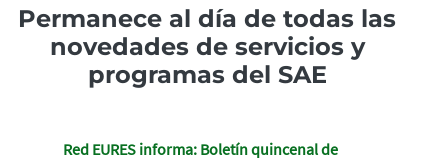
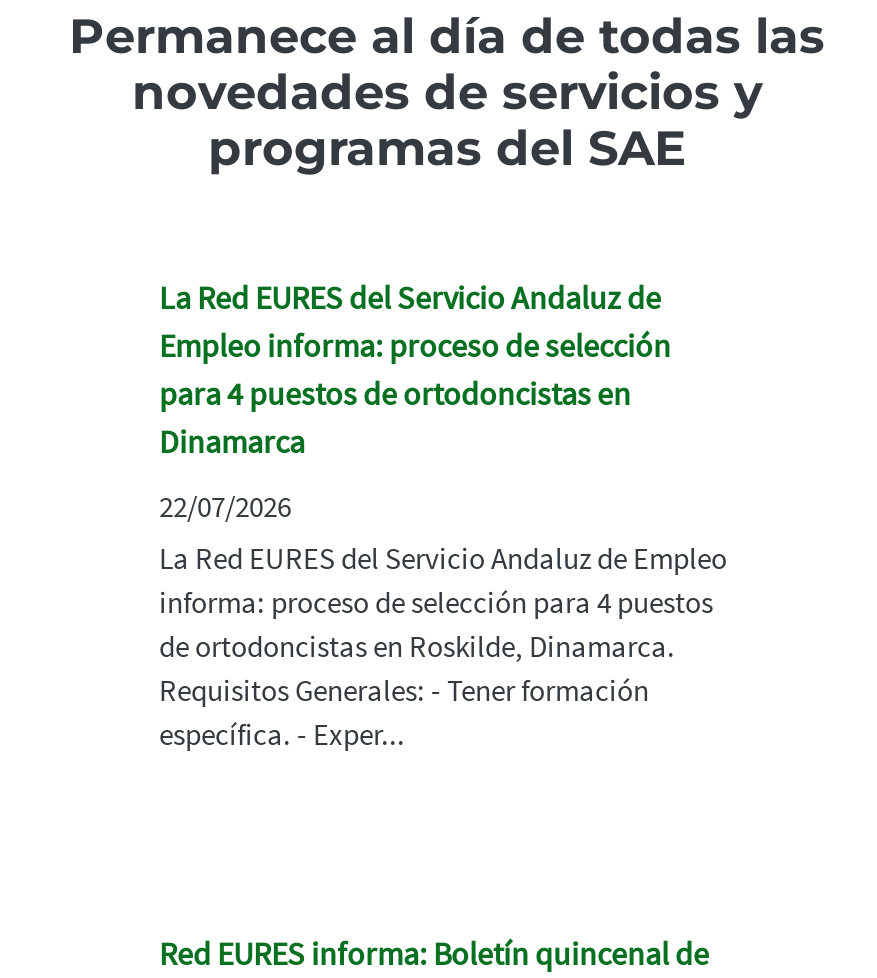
+ La Red EURES del Servicio Andaluz de
+ Empleo informa: proceso de selección
+ para 4 puestos de ortodoncistas en
+ Dinamarca
+ 22/07/2026
+ La Red EURES del Servicio Andaluz de Empleo
+ informa: proceso de selección para 4 puestos
+ de ortodoncistas en Roskilde, Dinamarca.
+ Requisitos Generales: - Tener formación
+ específica. - Exper...
